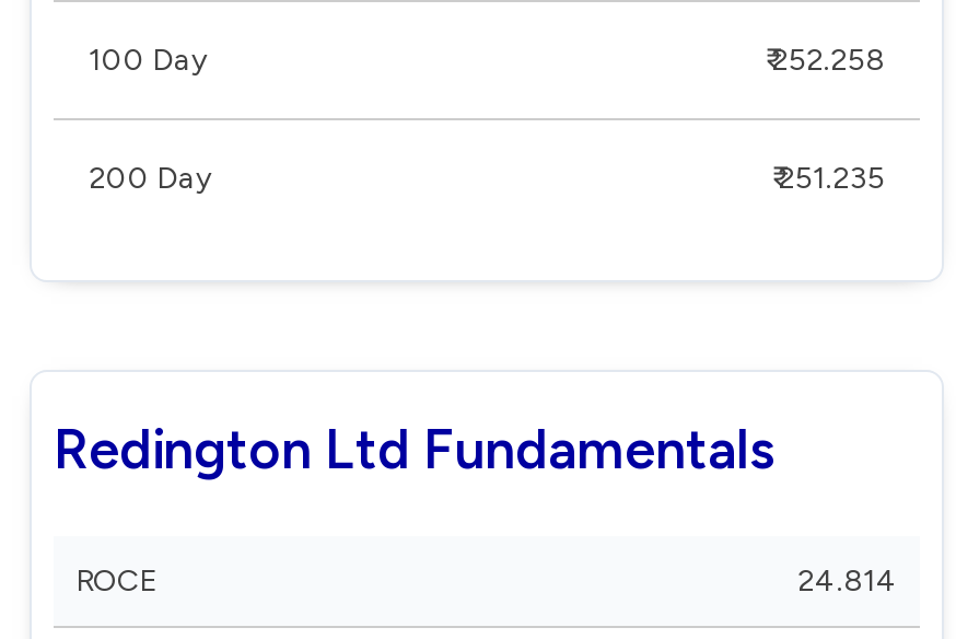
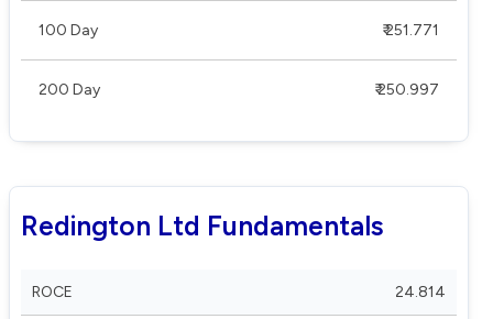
- ₹ 252.258
+ ₹ 251.771

- ₹ 251.235
+ ₹ 250.997
